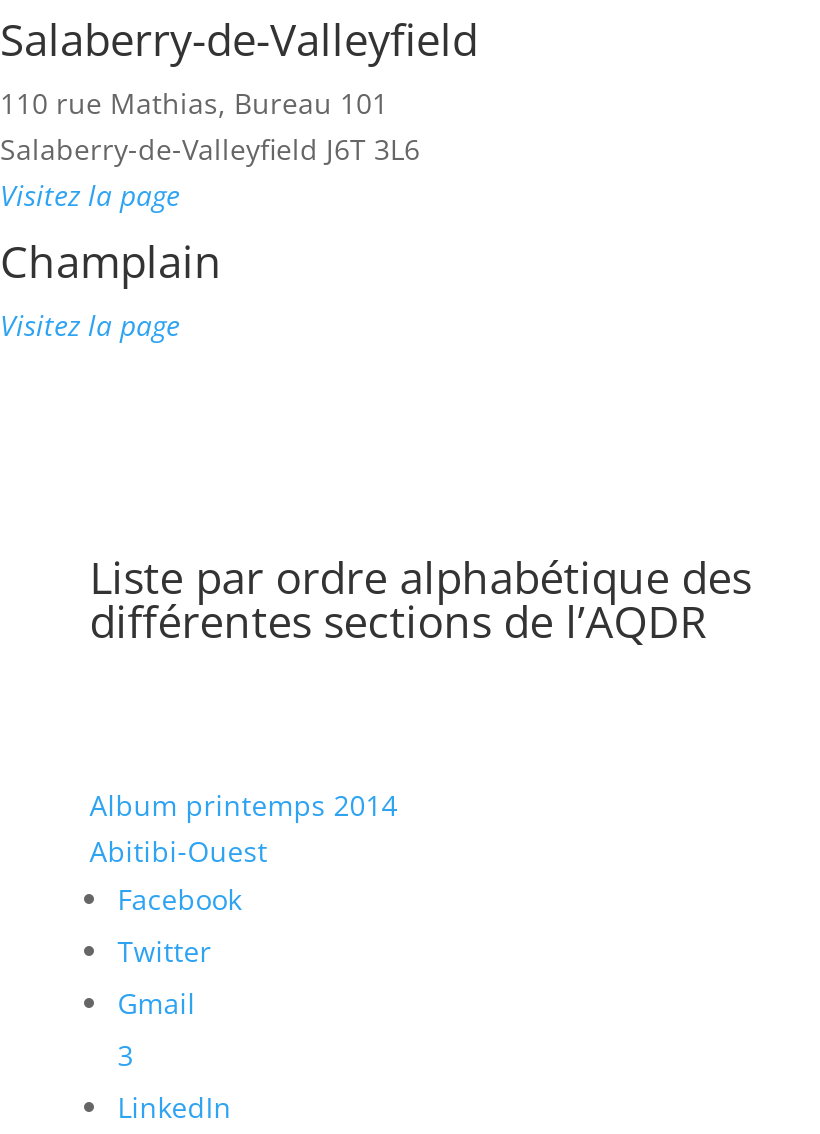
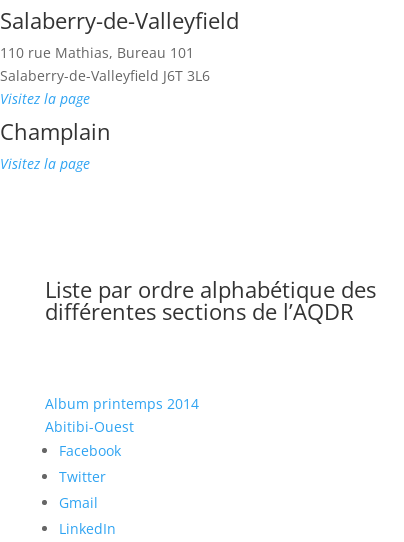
- 3
